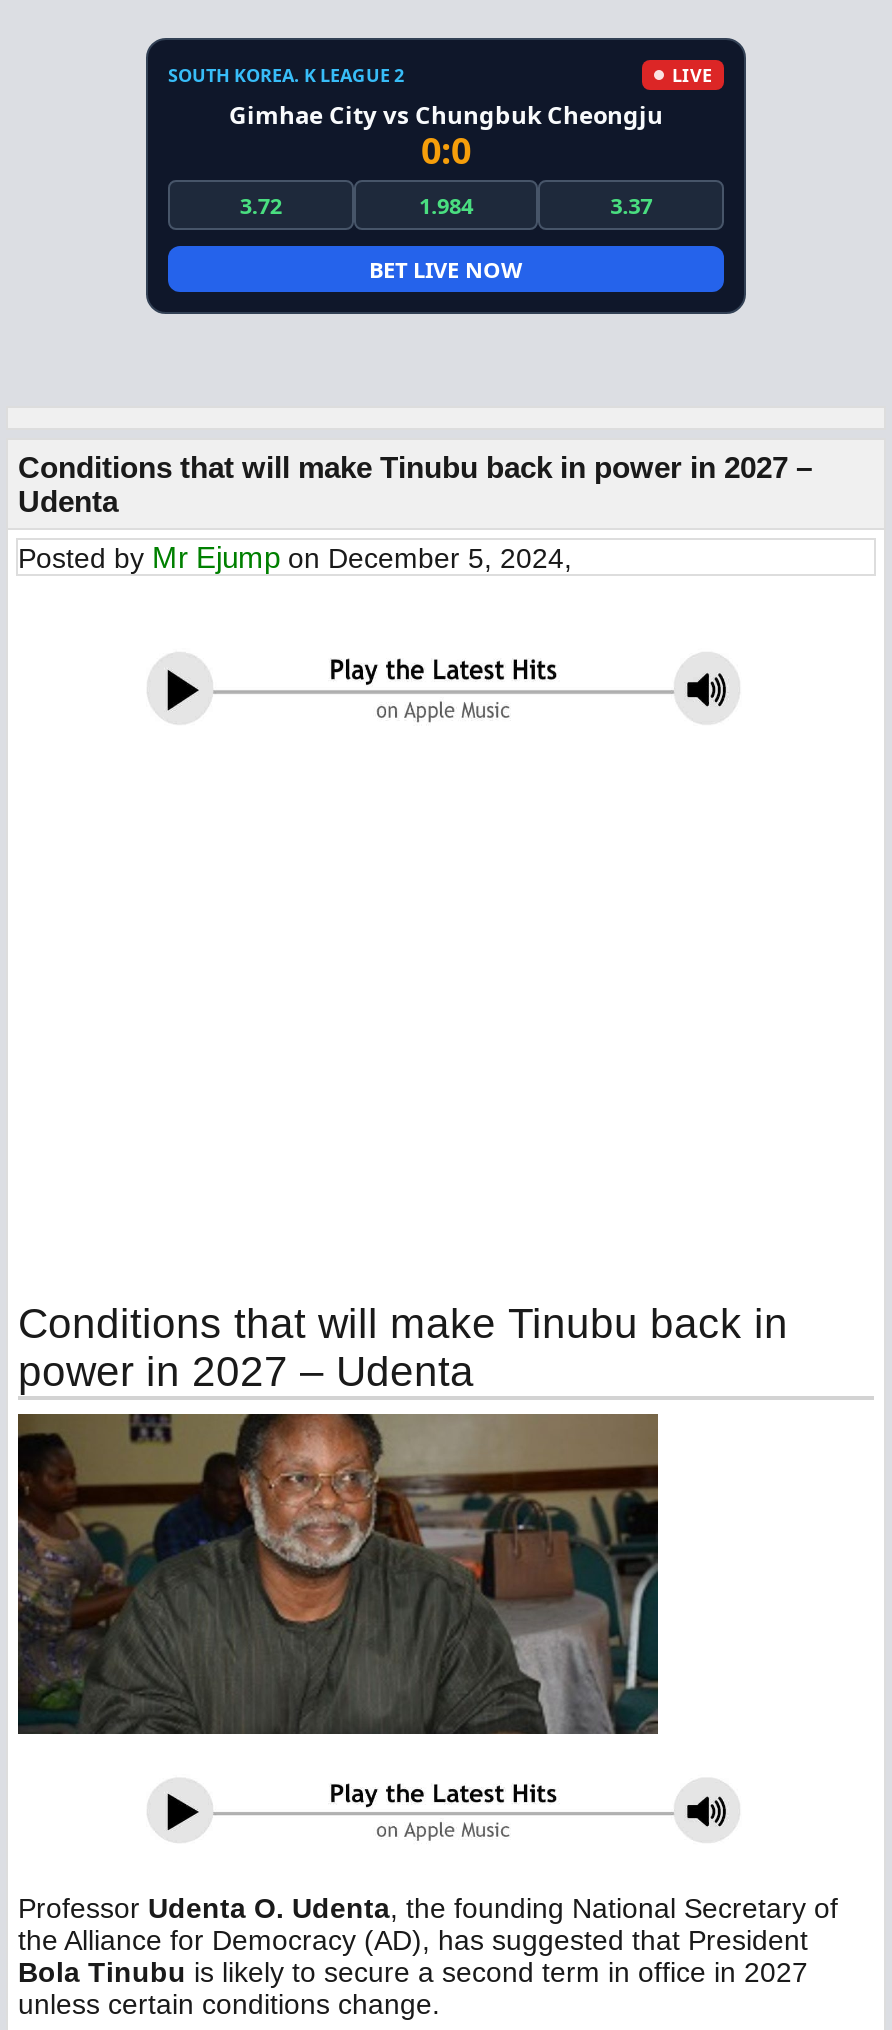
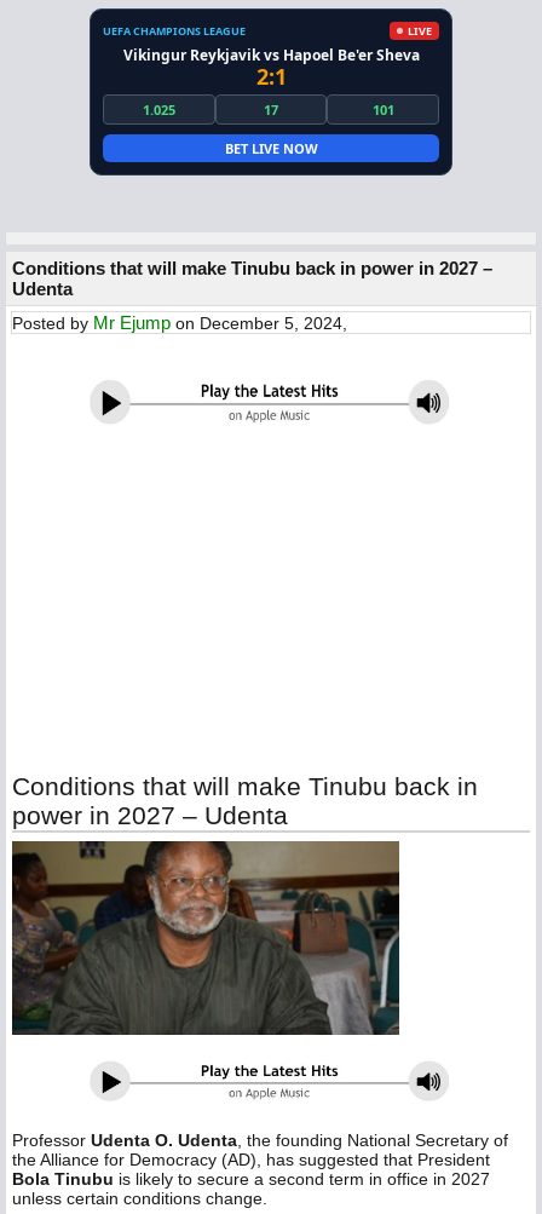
- SOUTH KOREA. K LEAGUE 2
+ UEFA CHAMPIONS LEAGUE

- Gimhae City vs Chungbuk Cheongju
- 0:0
- 3.72
- 1.984
- 3.37
+ Vikingur Reykjavik vs Hapoel Be'er Sheva
+ 2:1
+ 1.025
+ 17
+ 101
